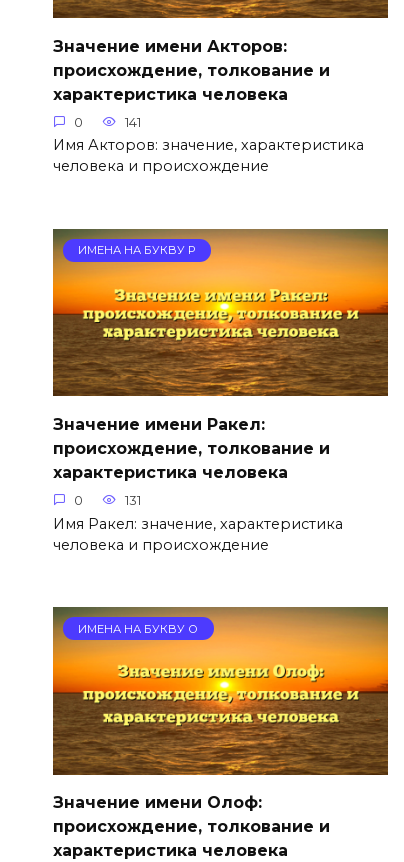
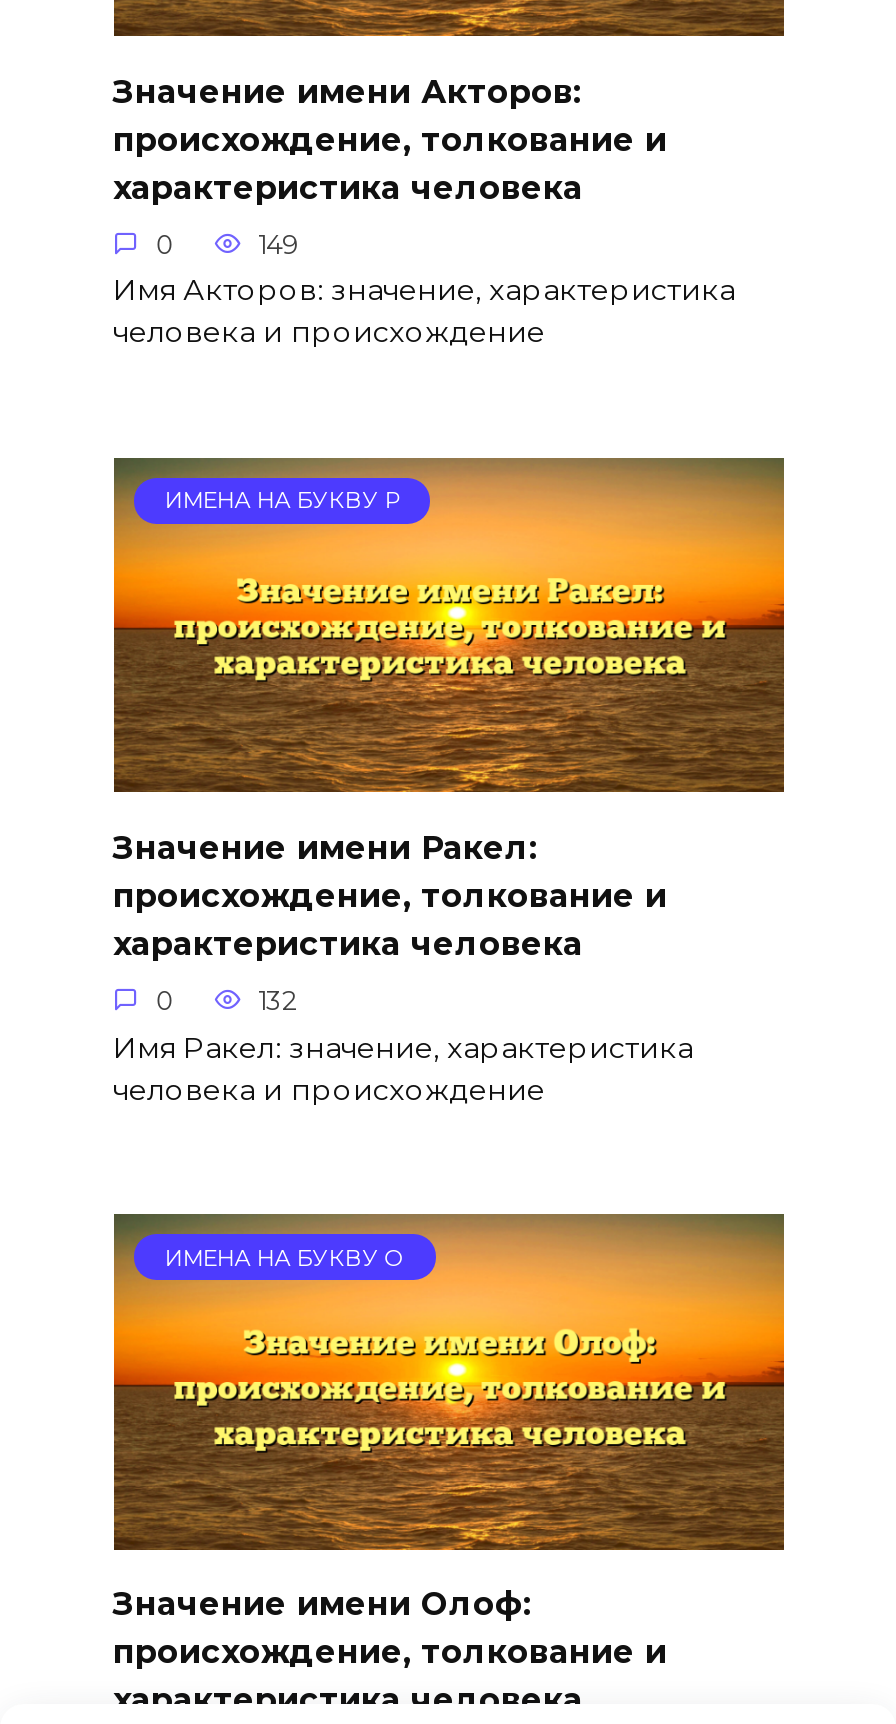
- 141
+ 149

- 131
+ 132
